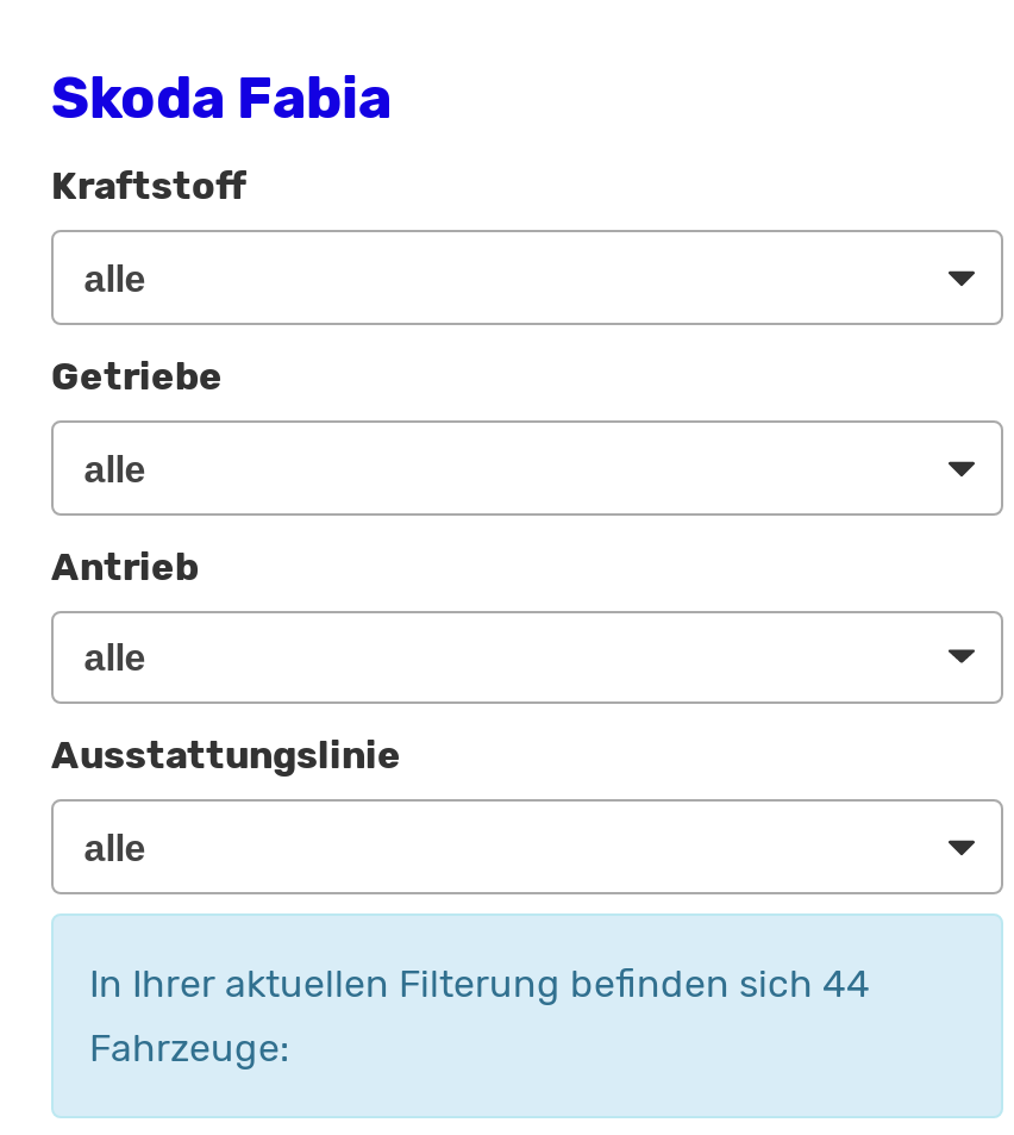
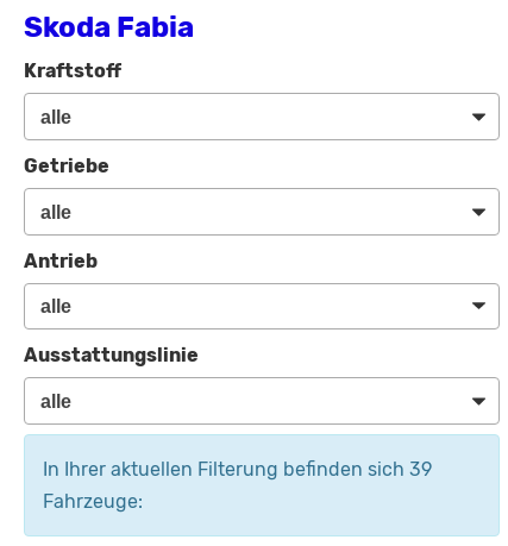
- In Ihrer aktuellen Filterung befinden sich 44
+ In Ihrer aktuellen Filterung befinden sich 39
